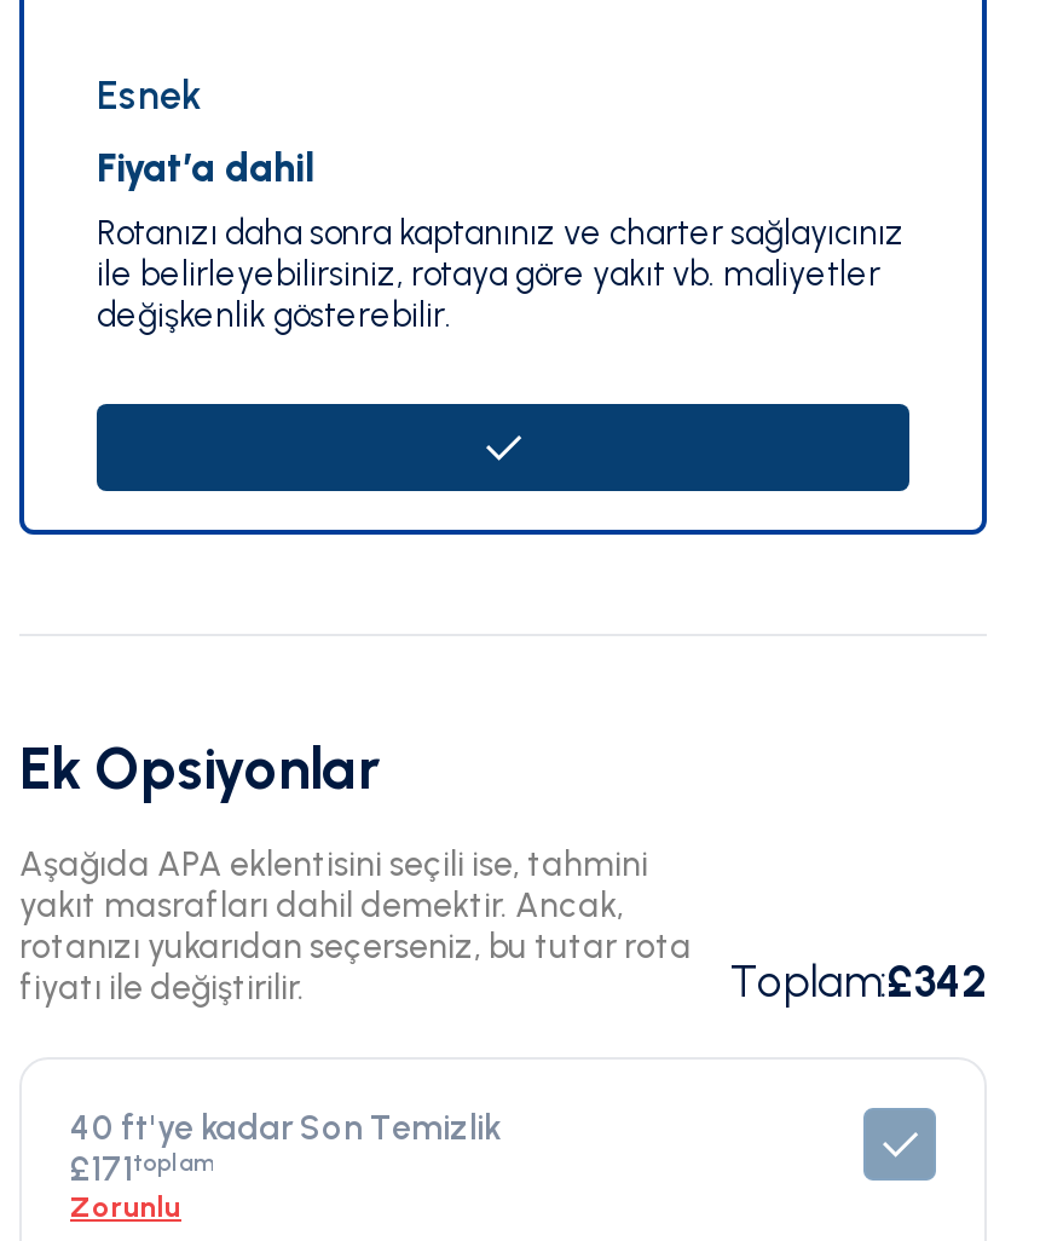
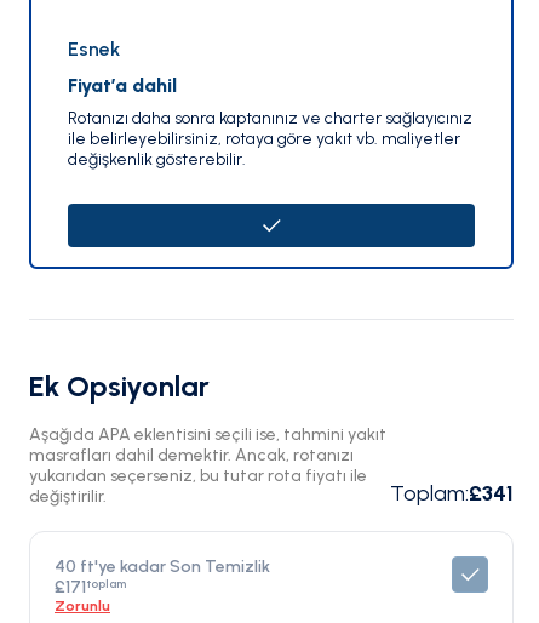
- Aşağıda APA eklentisini seçili ise, tahmini
- yakıt masrafları dahil demektir. Ancak,
- rotanızı yukarıdan seçerseniz, bu tutar rota
- fiyatı ile değiştirilir.
- Toplam:£342
+ Aşağıda APA eklentisini seçili ise, tahmini yakıt
+ masrafları dahil demektir. Ancak, rotanızı
+ yukarıdan seçerseniz, bu tutar rota fiyatı ile
+ değiştirilir.
+ Toplam:£341
